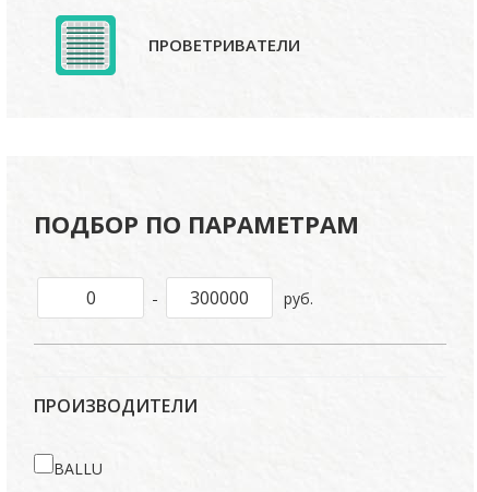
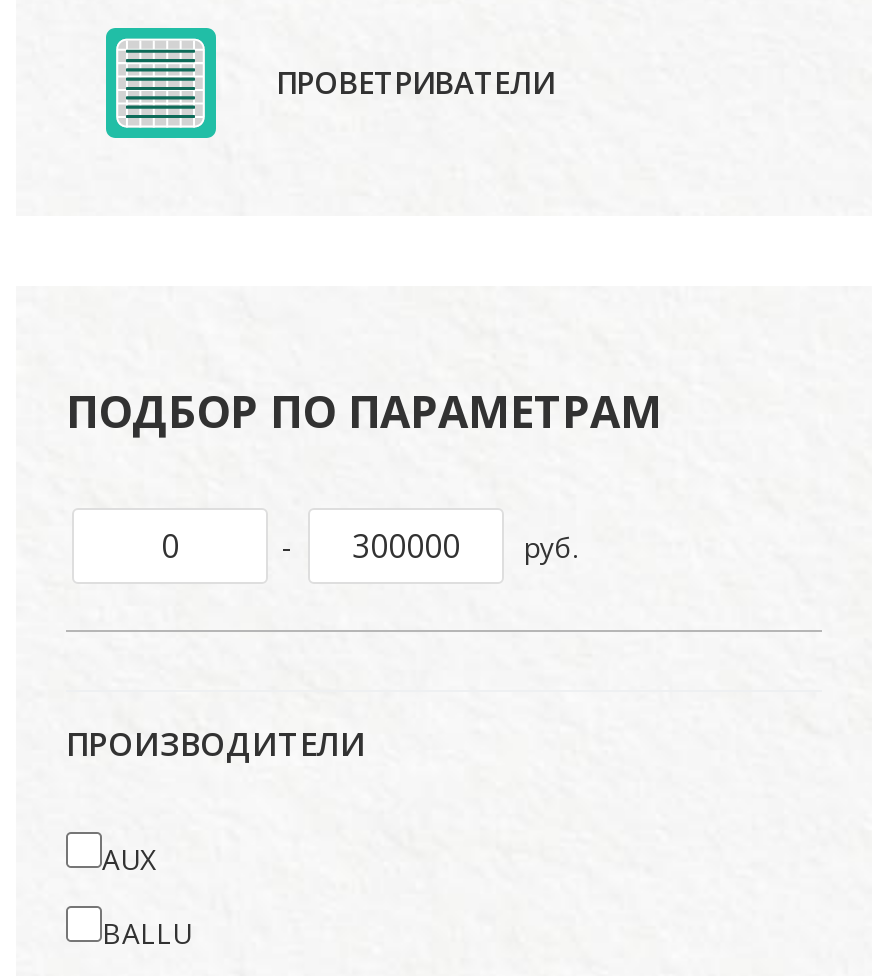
+ AUX
